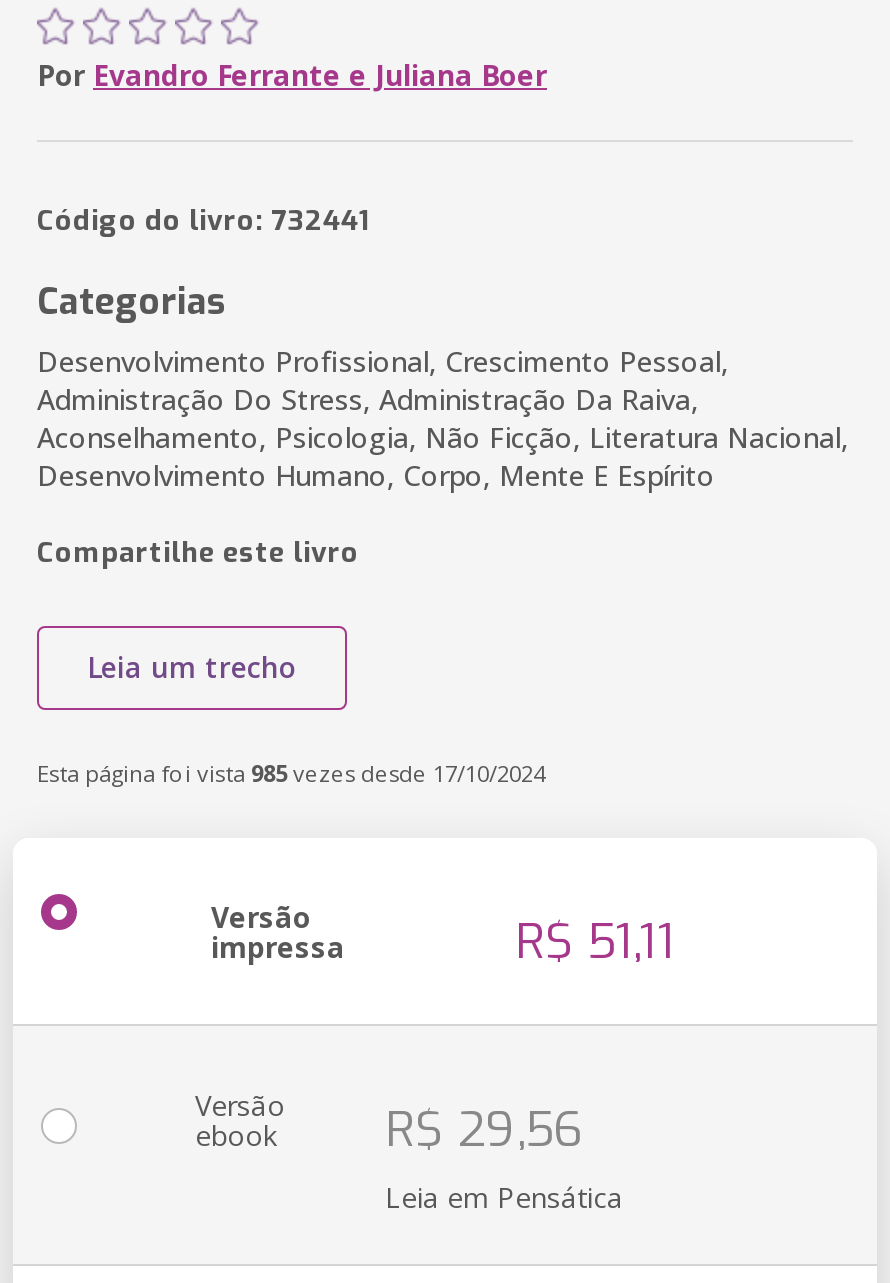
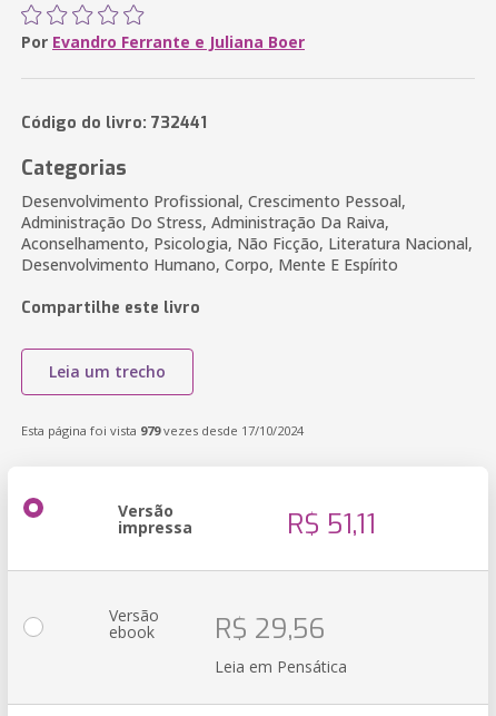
- Esta página foi vista 985vezes desde 17/10/2024
+ Esta página foi vista 979vezes desde 17/10/2024
